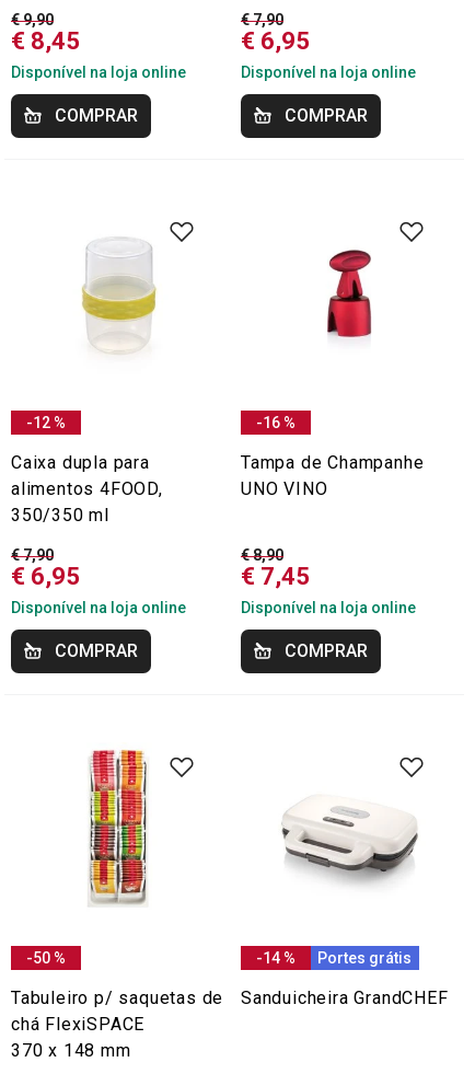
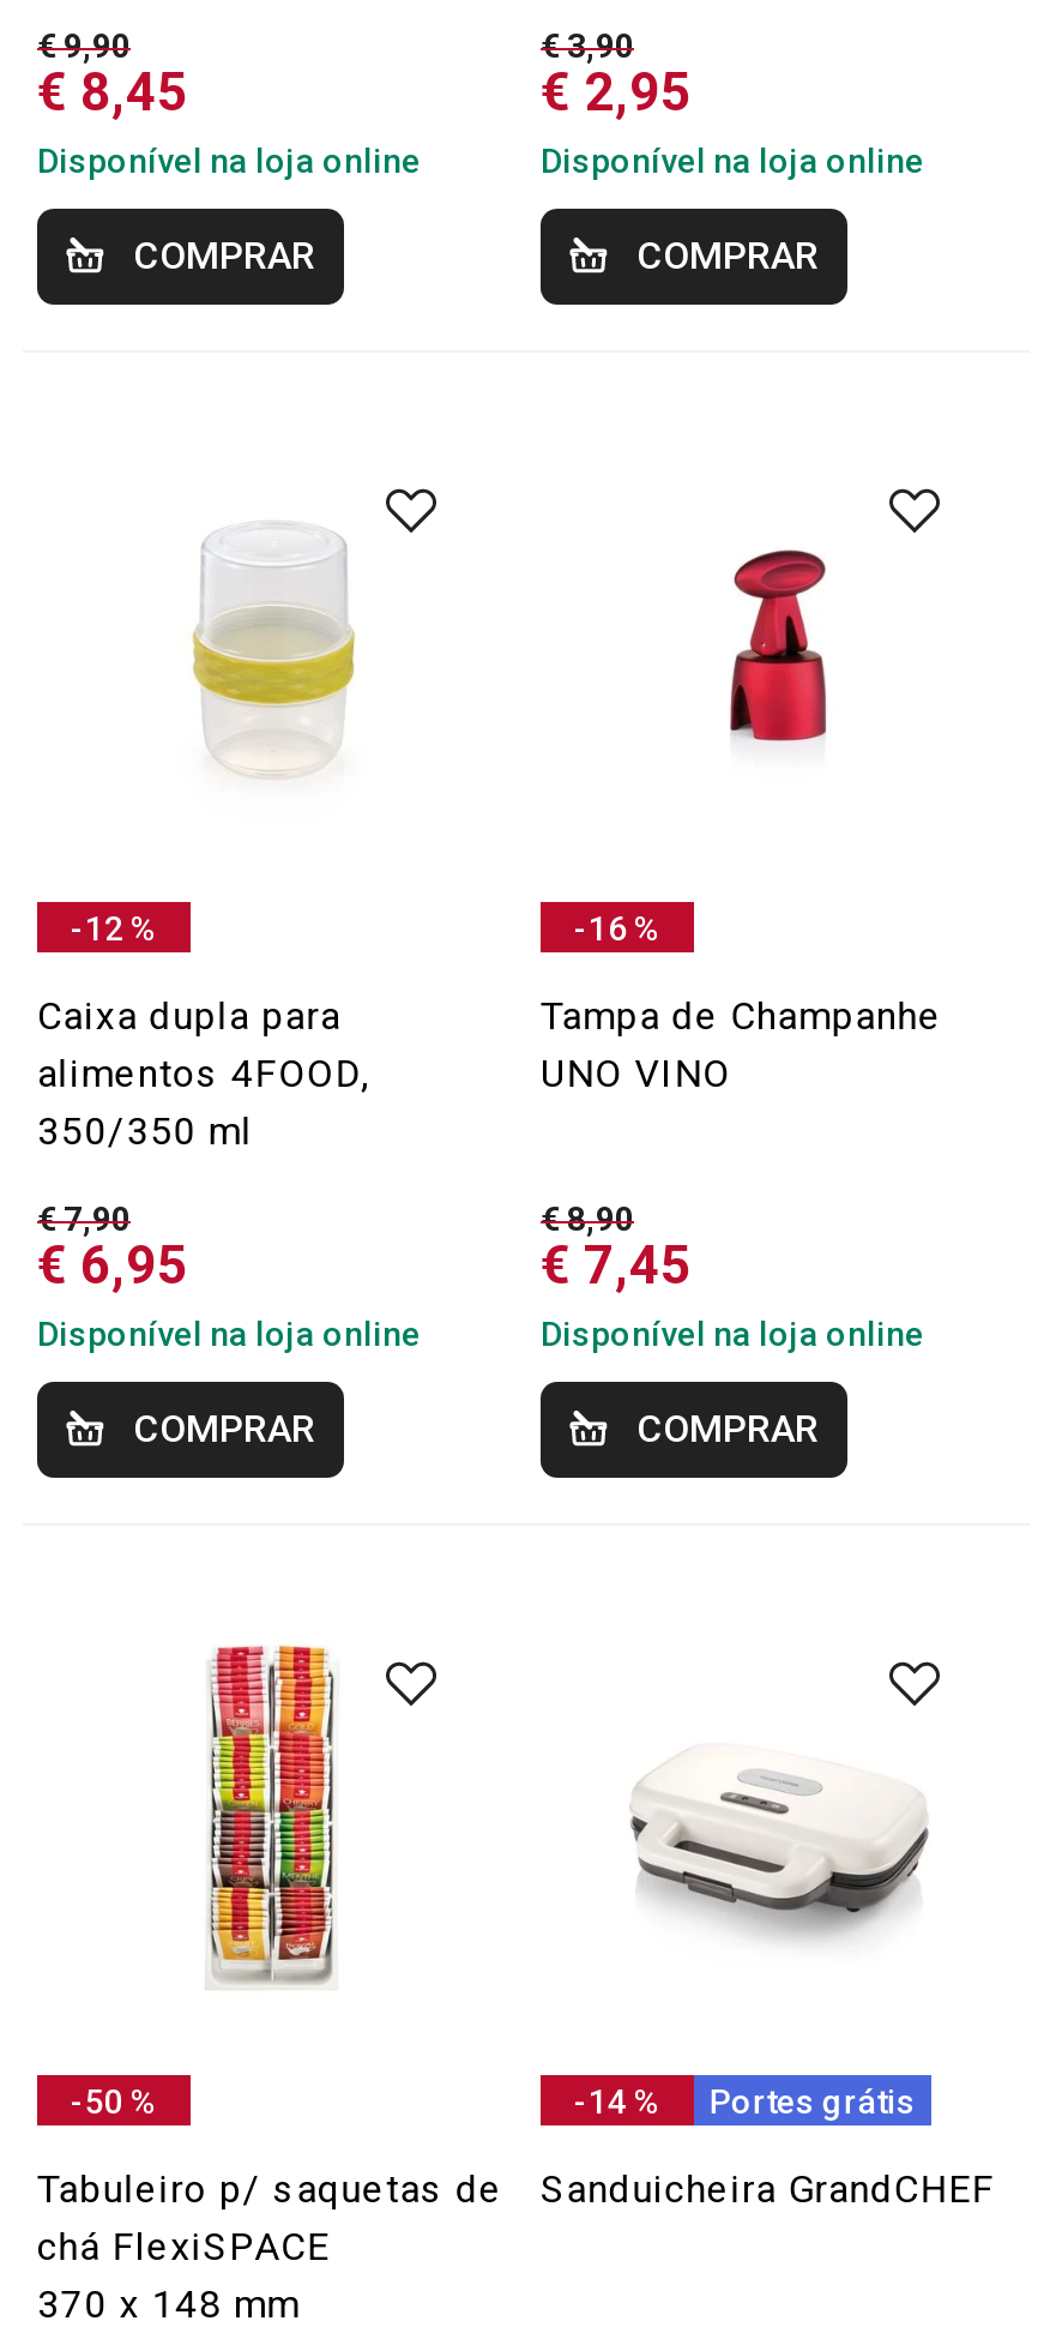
- € 7,90
+ € 3,90

- € 6,95
+ € 2,95
